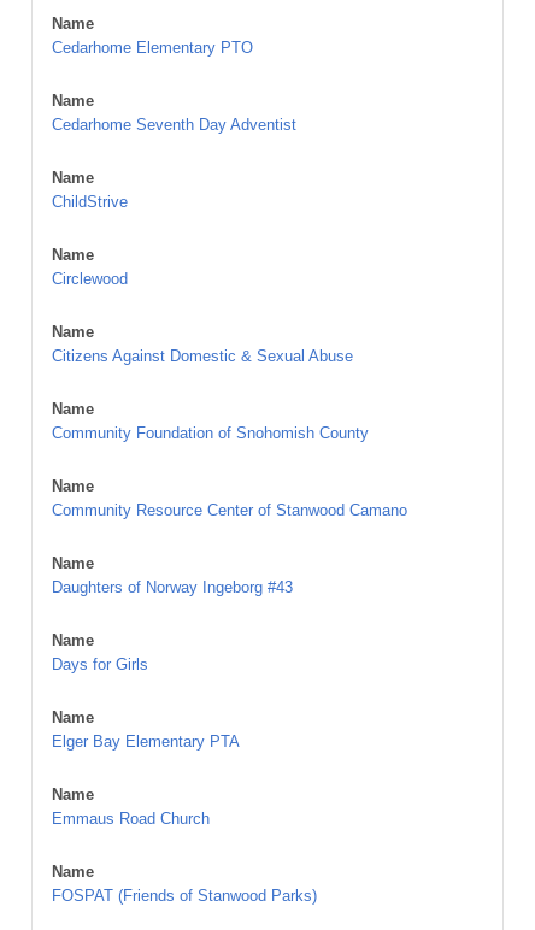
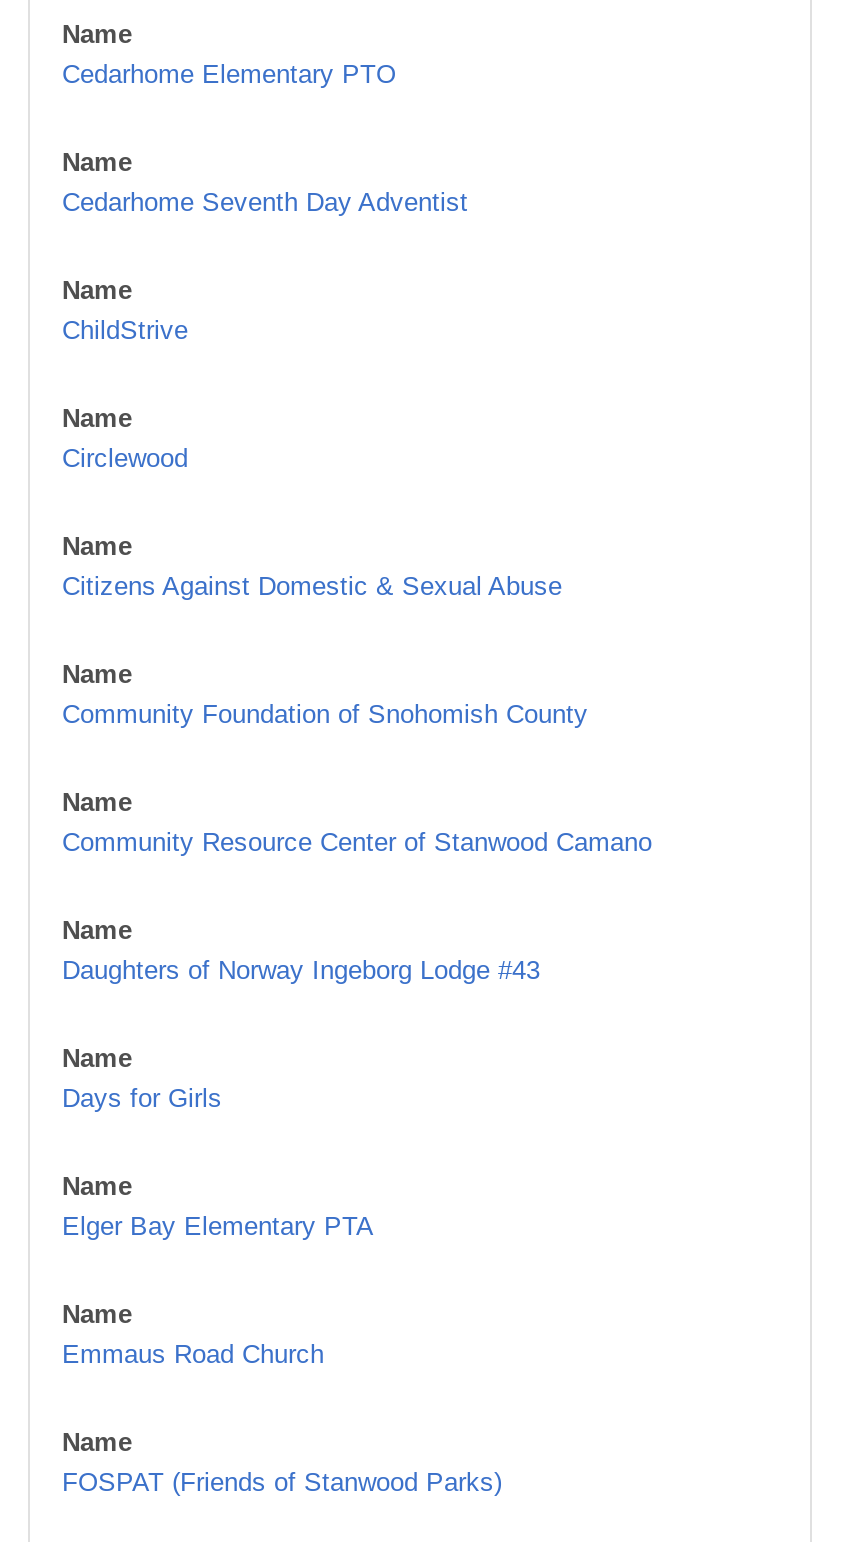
- Daughters of Norway Ingeborg #43
+ Daughters of Norway Ingeborg Lodge #43
